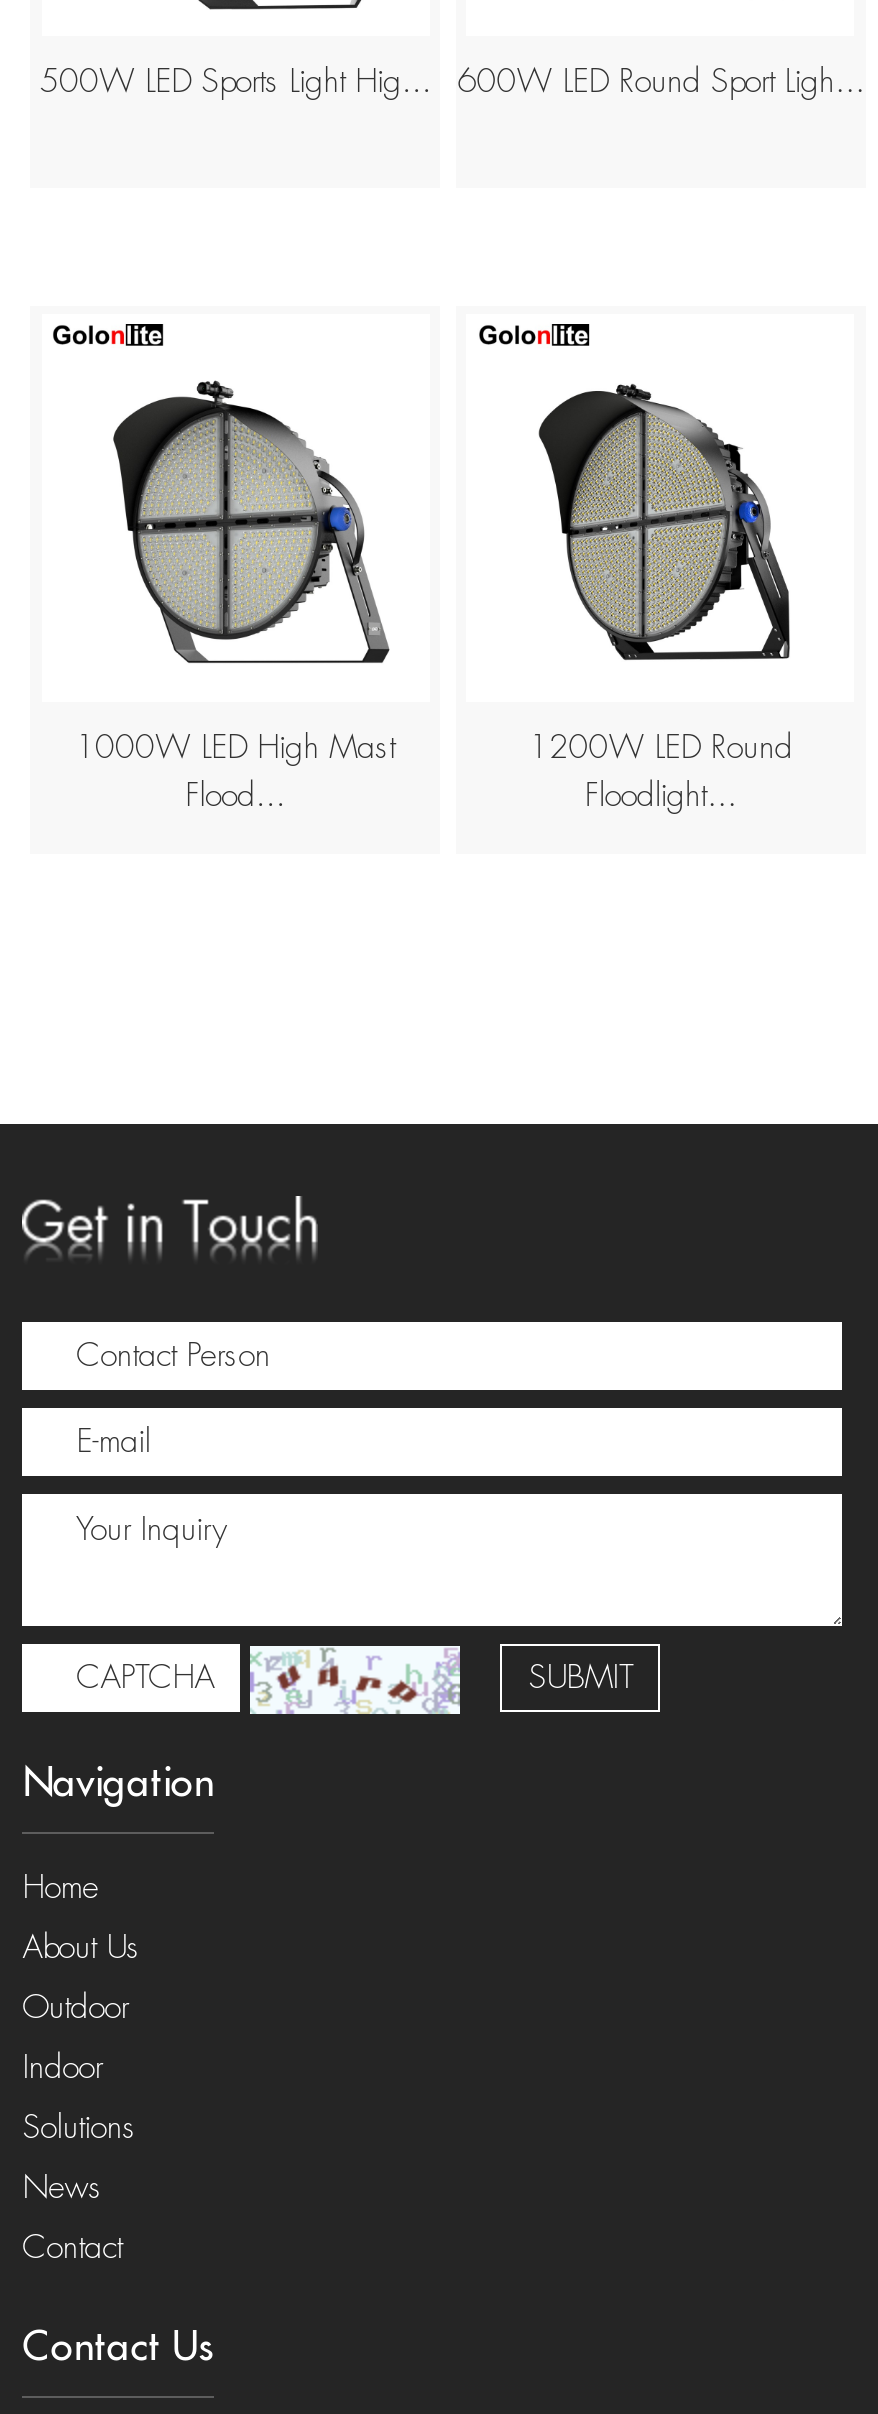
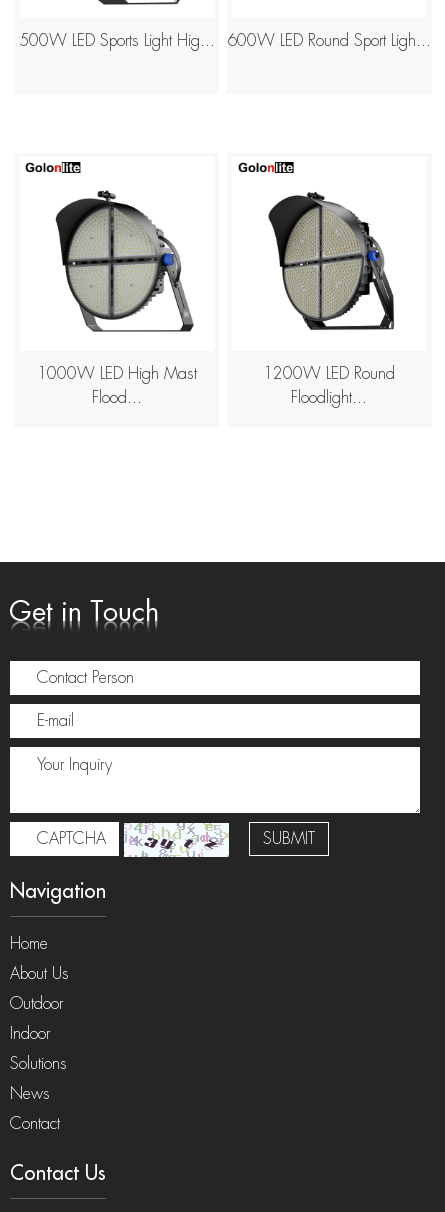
- [image]
+ [image]
